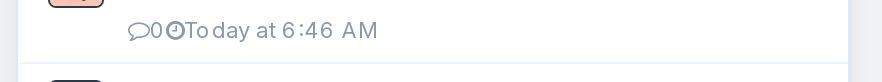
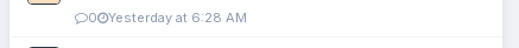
- Today at 6:46 AM
+ Yesterday at 6:28 AM
